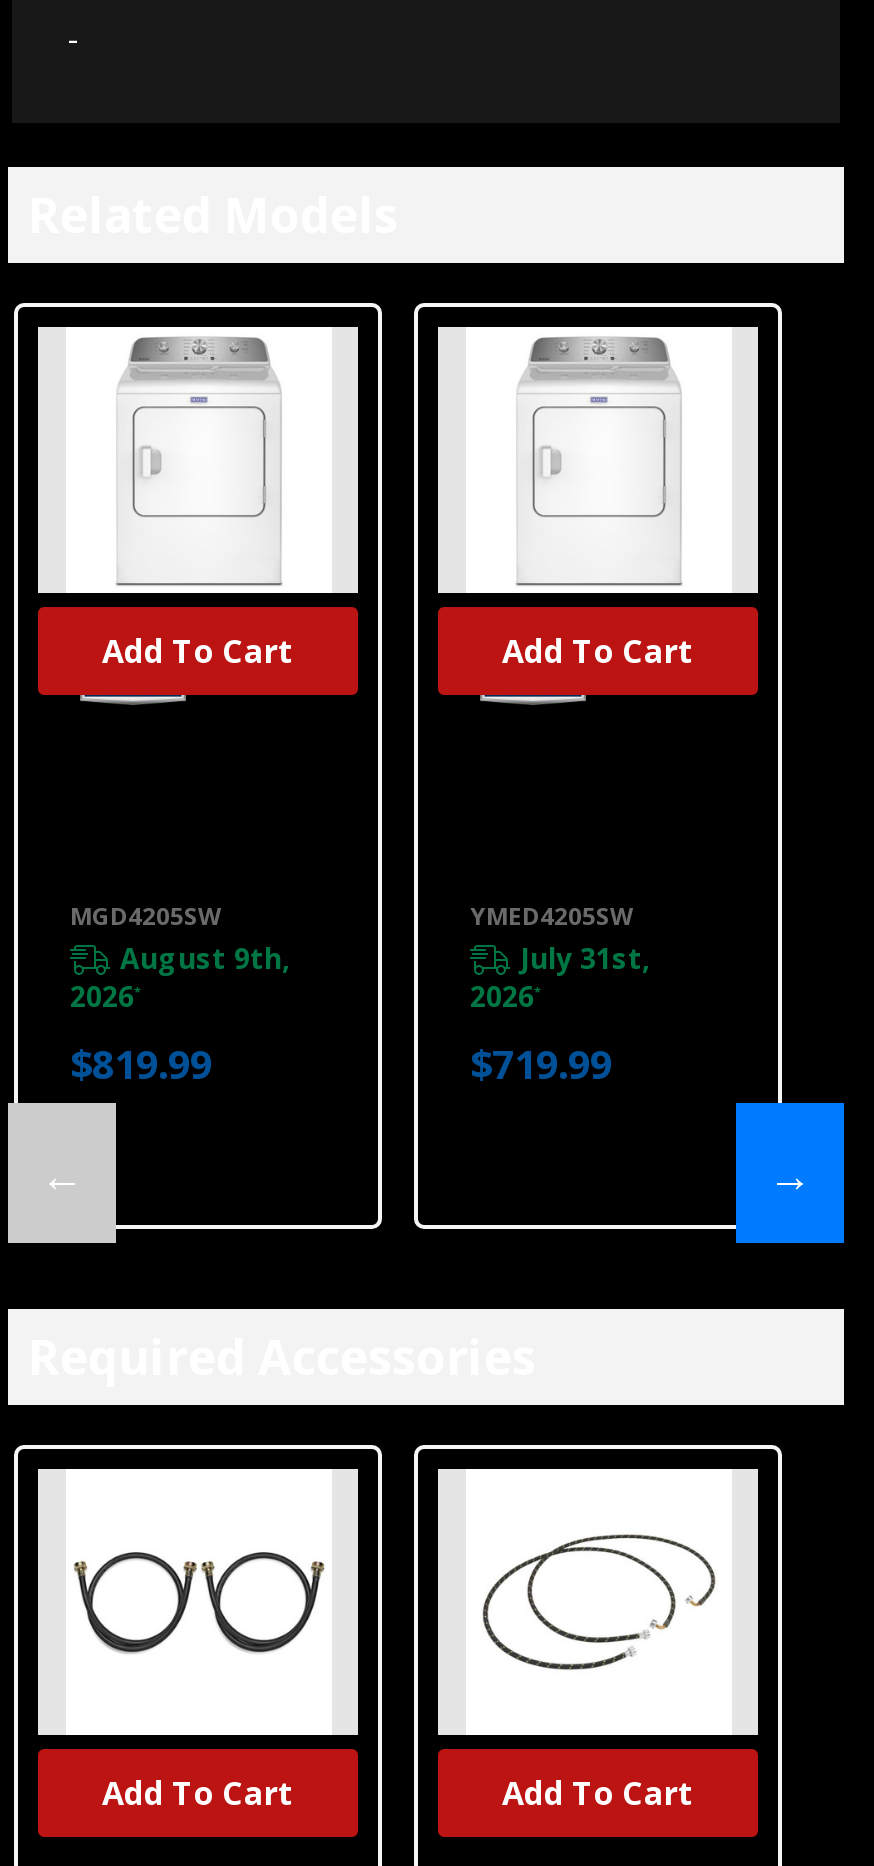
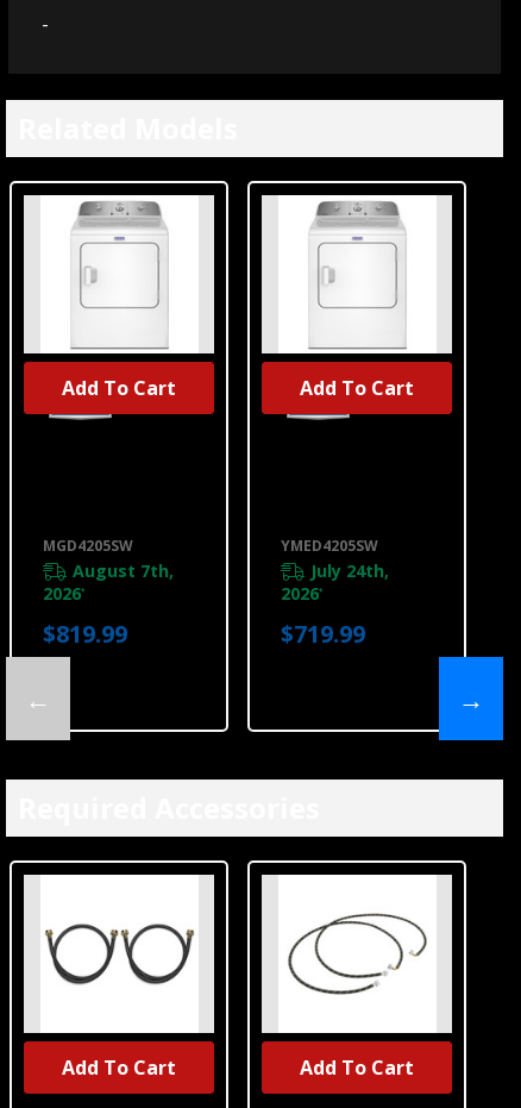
- August 9th,
+ August 7th,

- July 31st,
+ July 24th,
